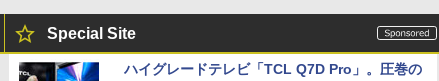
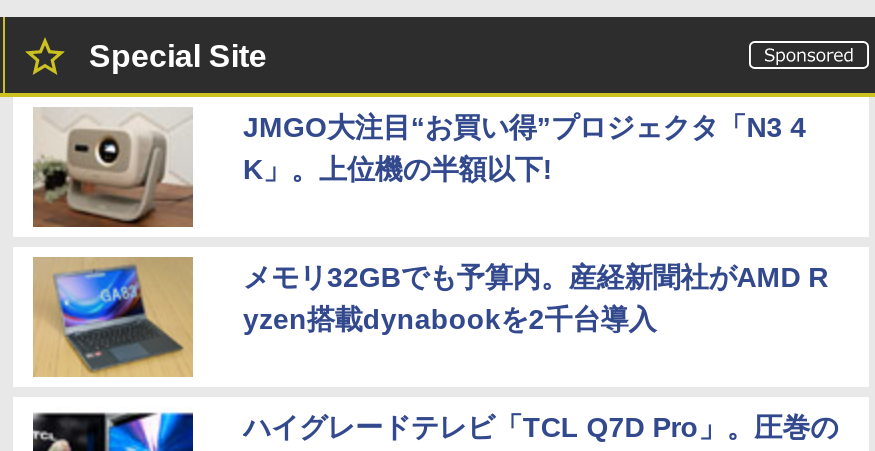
+ [image]
+ JMGO大注目“お買い得”プロジェクタ「N3 4
+ K」。上位機の半額以下!
+ メモリ32GBでも予算内。産経新聞社がAMD R
+ yzen搭載dynabookを2千台導入

+ [image]
